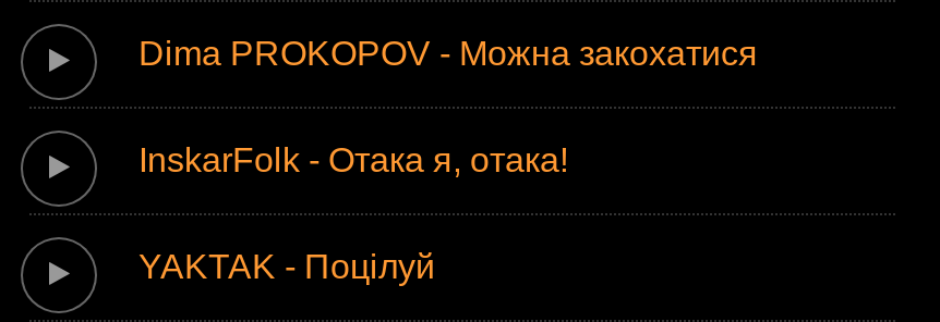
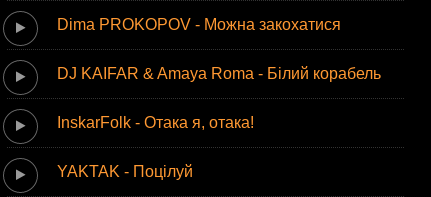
+ DJ KAIFAR & Amaya Roma - Білий корабель
